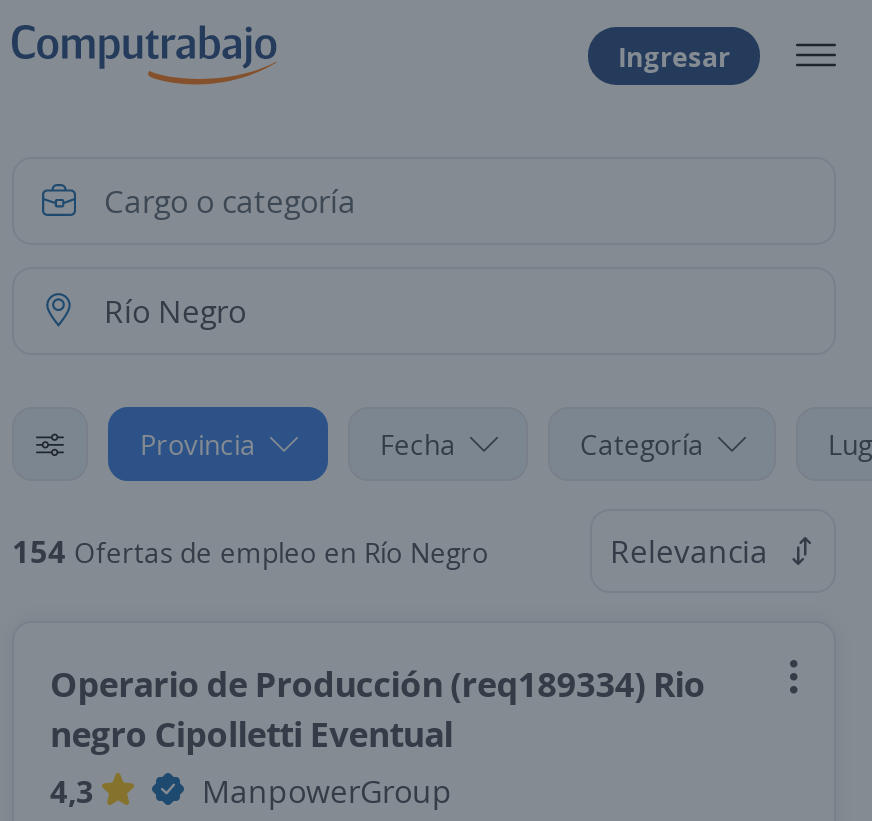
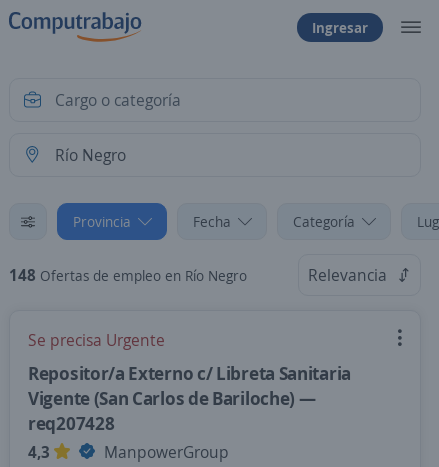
- 154 Ofertas de empleo en Río Negro
+ 148 Ofertas de empleo en Río Negro

- Operario de Producción (req189334) Rio
- negro Cipolletti Eventual
+ Se precisa Urgente
+ Repositor/a Externo c/ Libreta Sanitaria
+ Vigente (San Carlos de Bariloche) —
+ req207428
